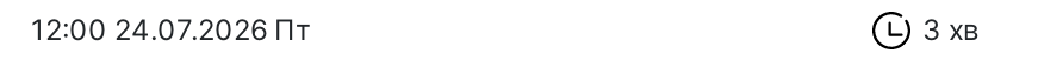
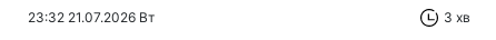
- 12:00 24.07.2026 Пт
+ 23:32 21.07.2026 Вт
